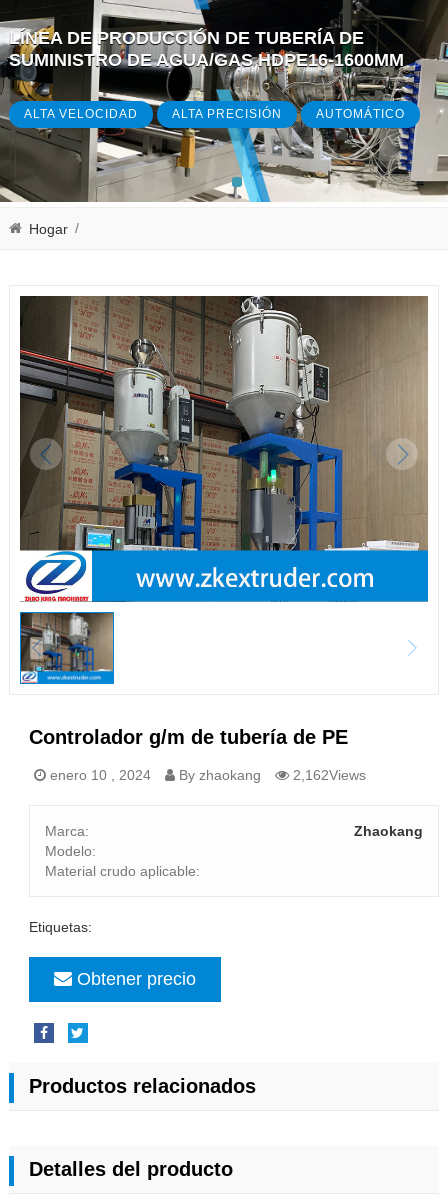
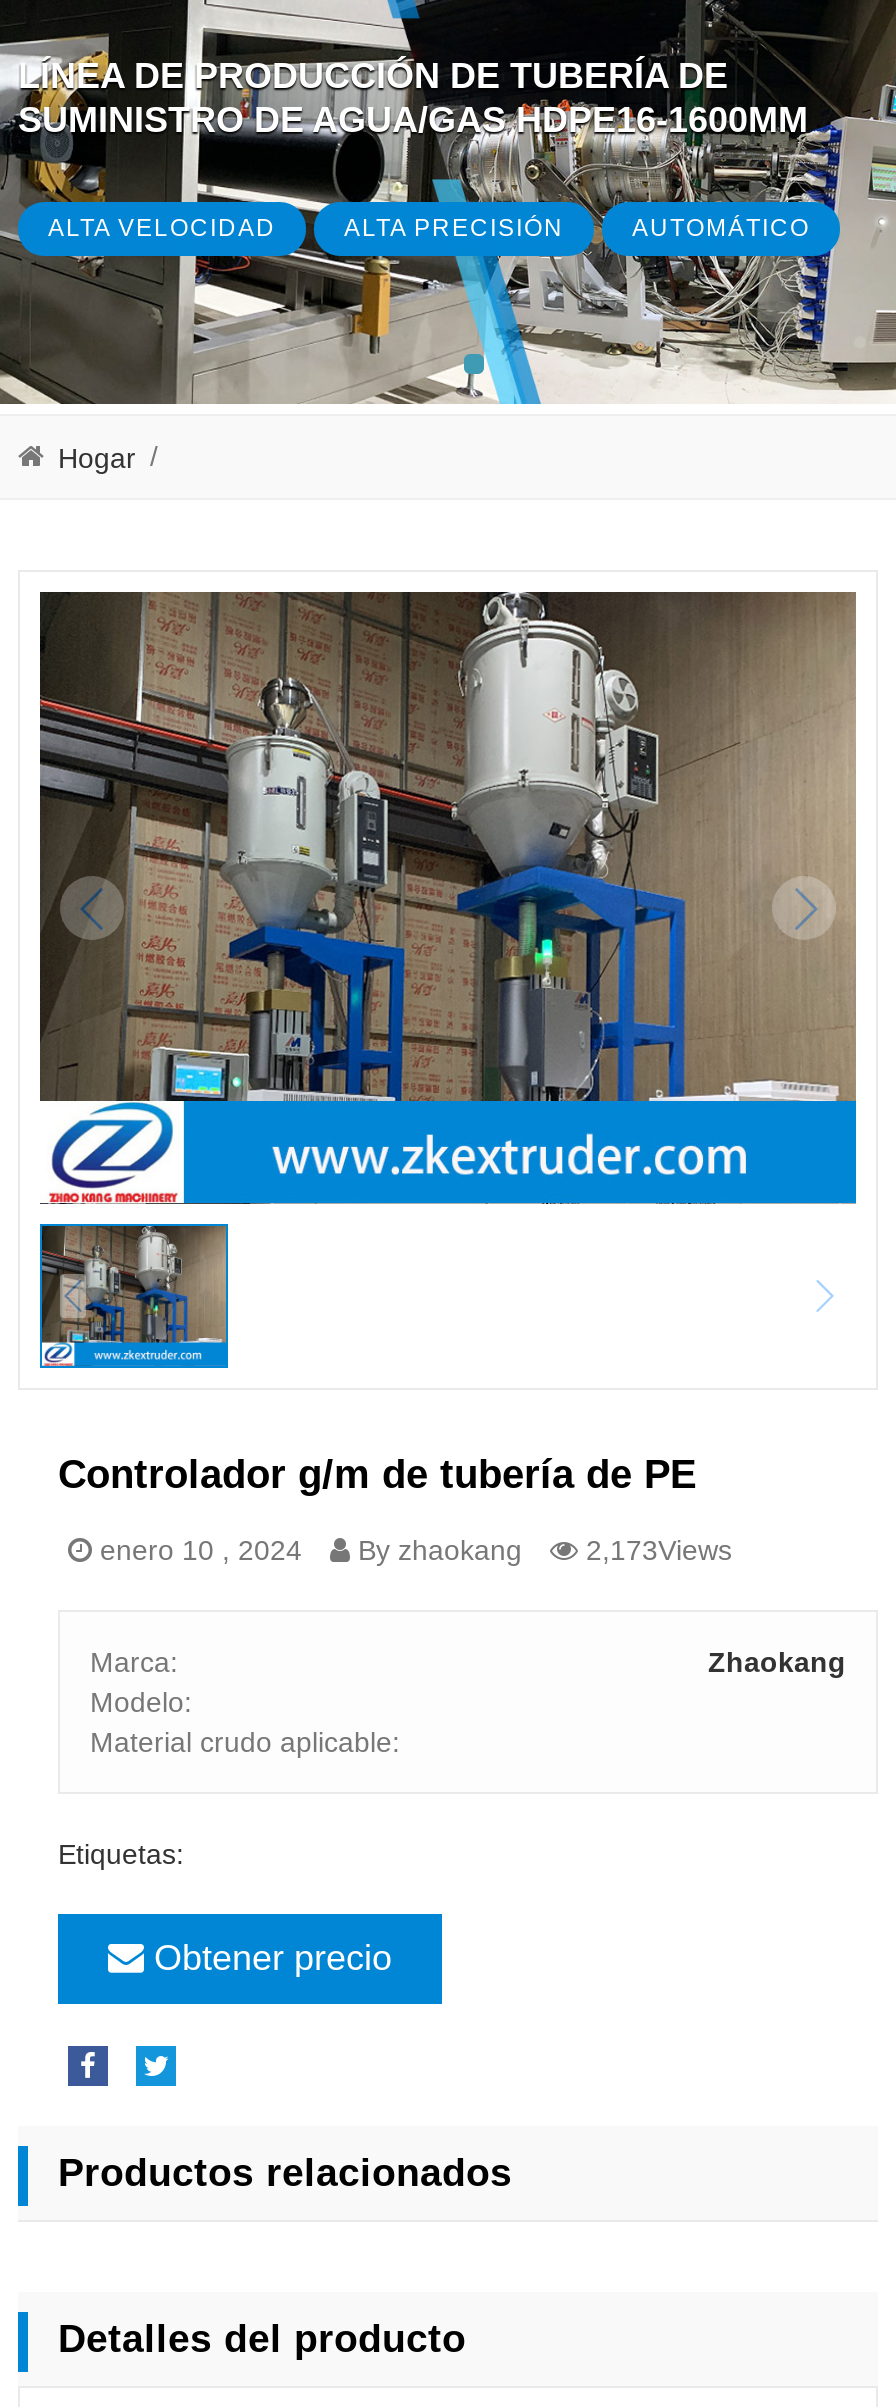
- enero 10 , 2024 By zhaokang 2,162Views
+ enero 10 , 2024 By zhaokang 2,173Views
